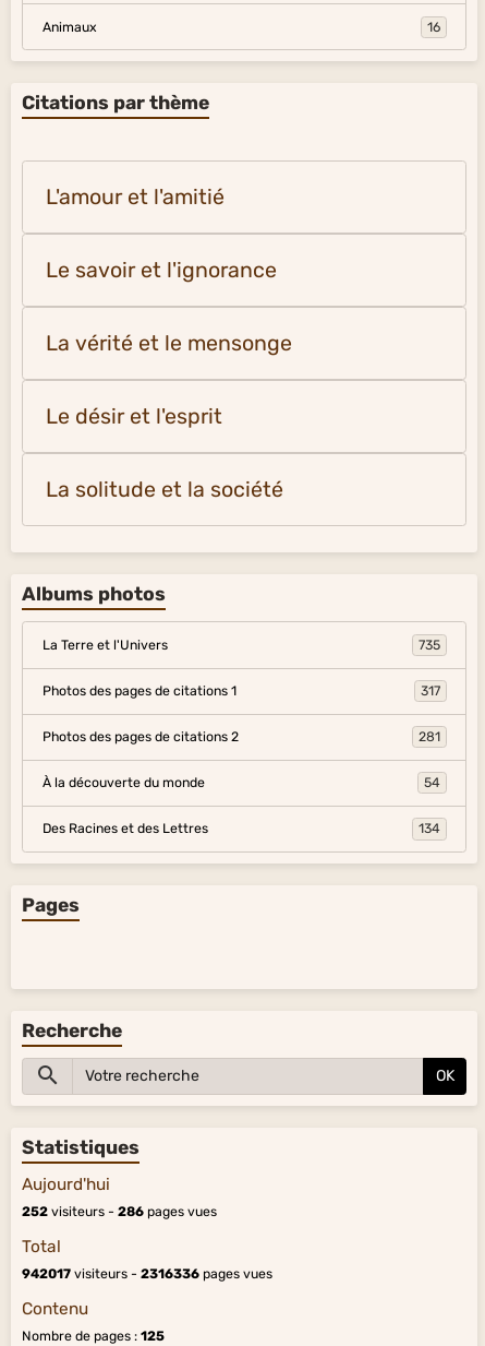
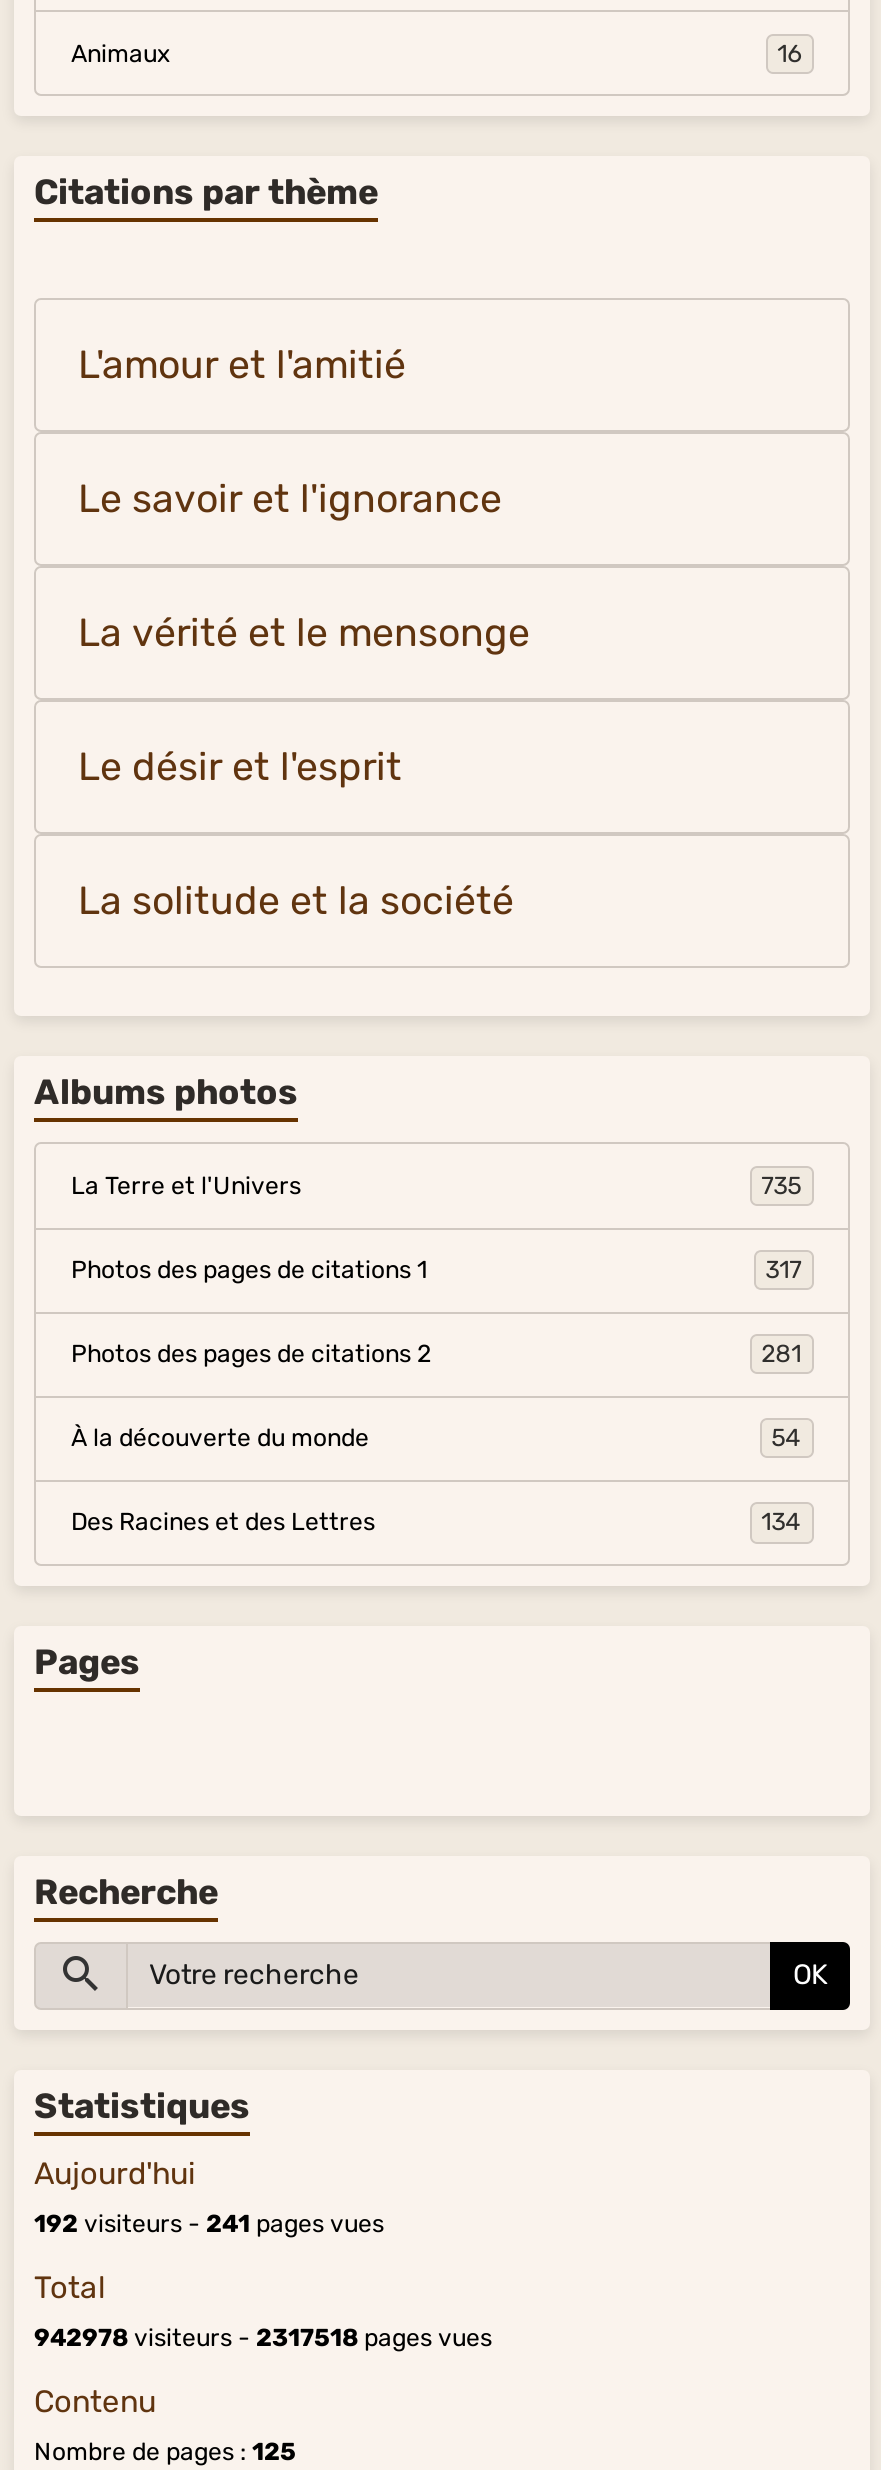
- 252 visiteurs - 286 pages vues
+ 192 visiteurs - 241 pages vues

- 942017 visiteurs - 2316336 pages vues
+ 942978 visiteurs - 2317518 pages vues
